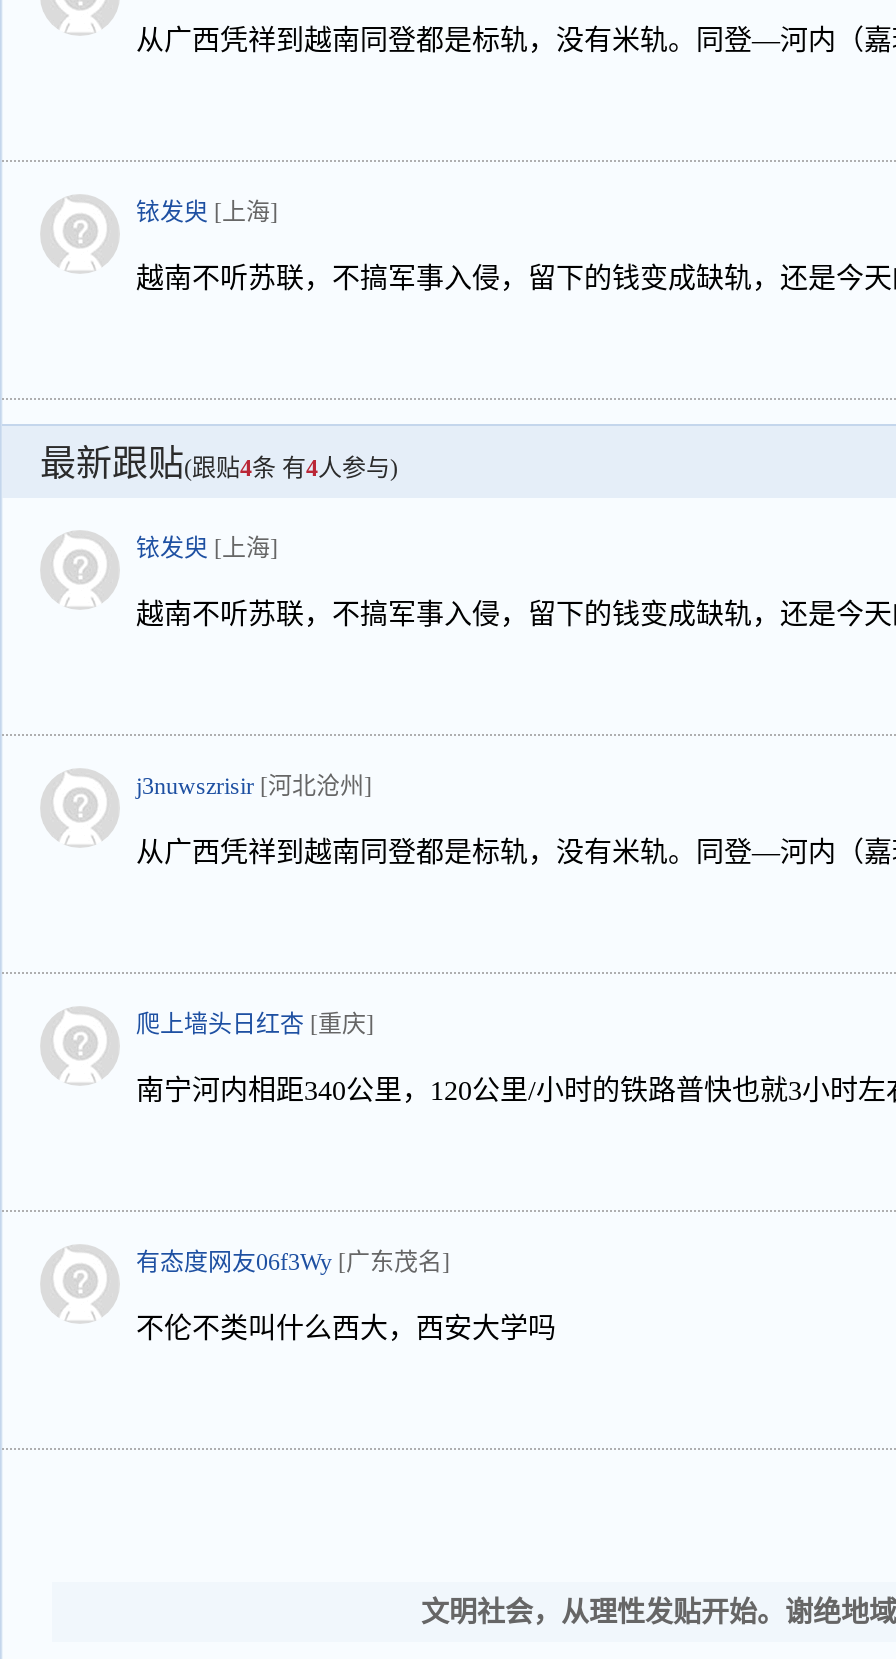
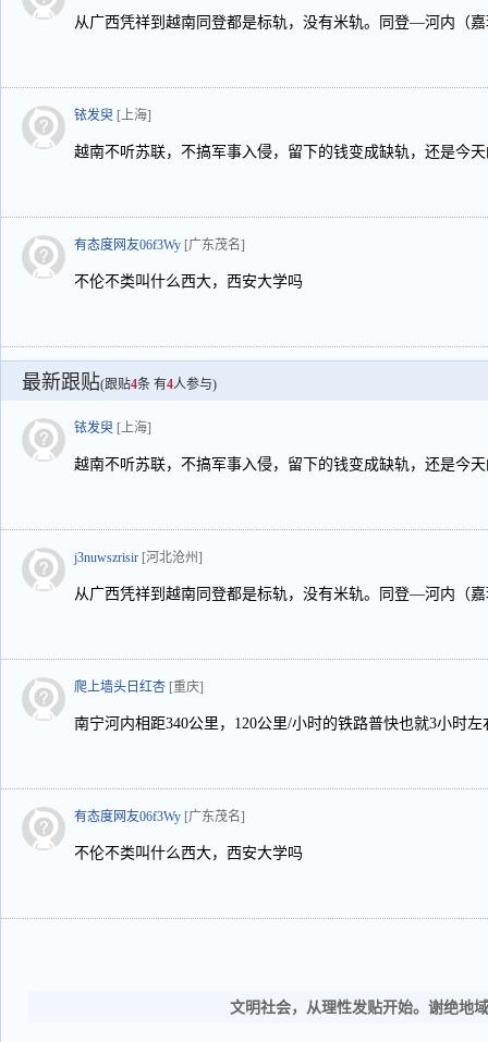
+ 有态度网友06f3Wy [广东茂名]
+ 不伦不类叫什么西大，西安大学吗
